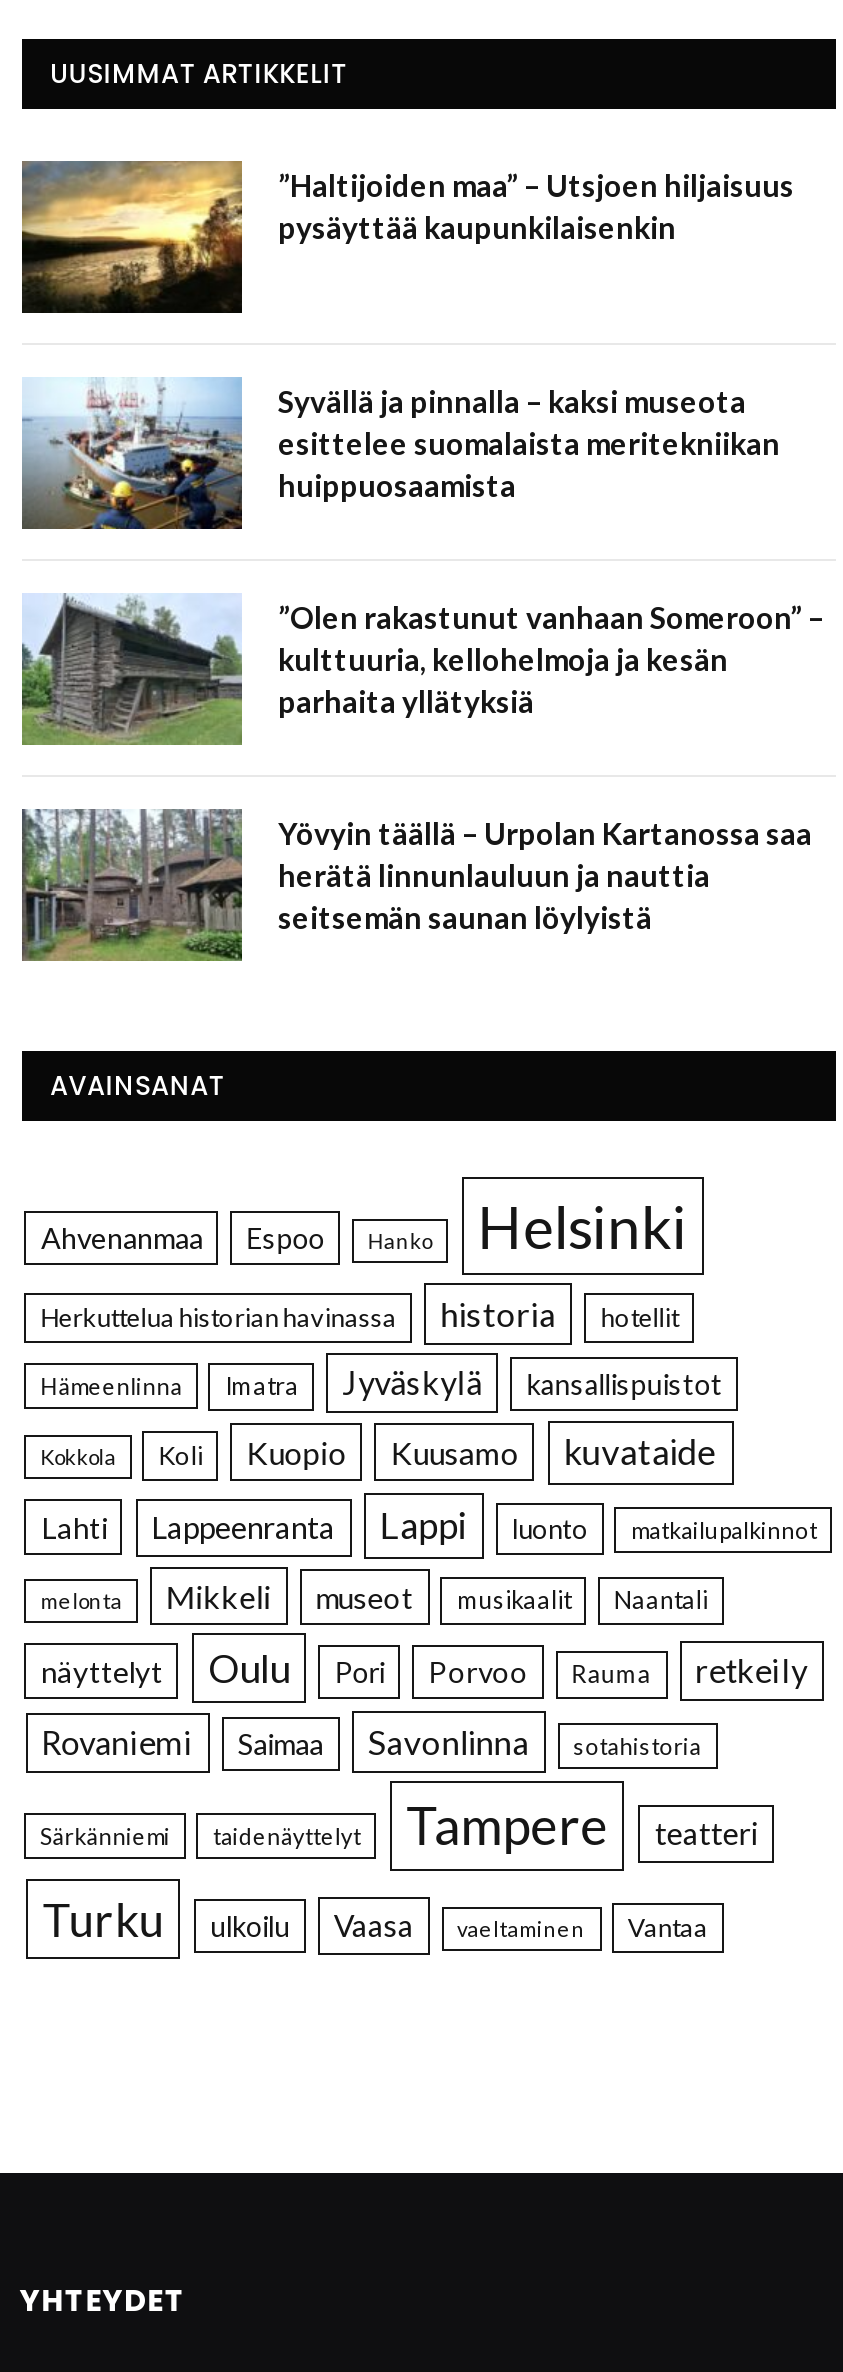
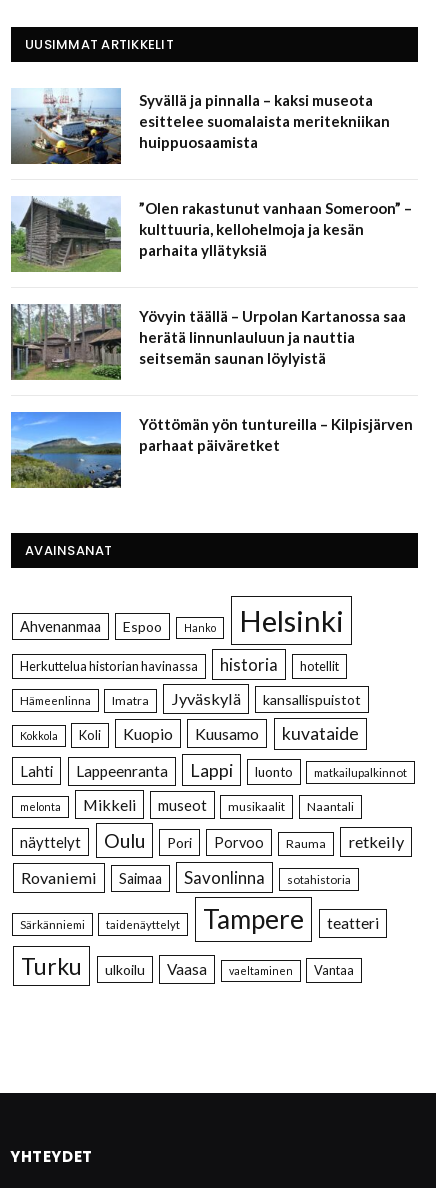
- [image]
- ”Haltijoiden maa” – Utsjoen hiljaisuus
- pysäyttää kaupunkilaisenkin

moved up: [image] | Syvällä ja pinnalla – kaksi museota | esittelee suomalaista meritekniikan | ... | herätä linnunlauluun ja nauttia | seitsemän saunan löylyistä

+ [image]
+ Yöttömän yön tuntureilla – Kilpisjärven
+ parhaat päiväretket
